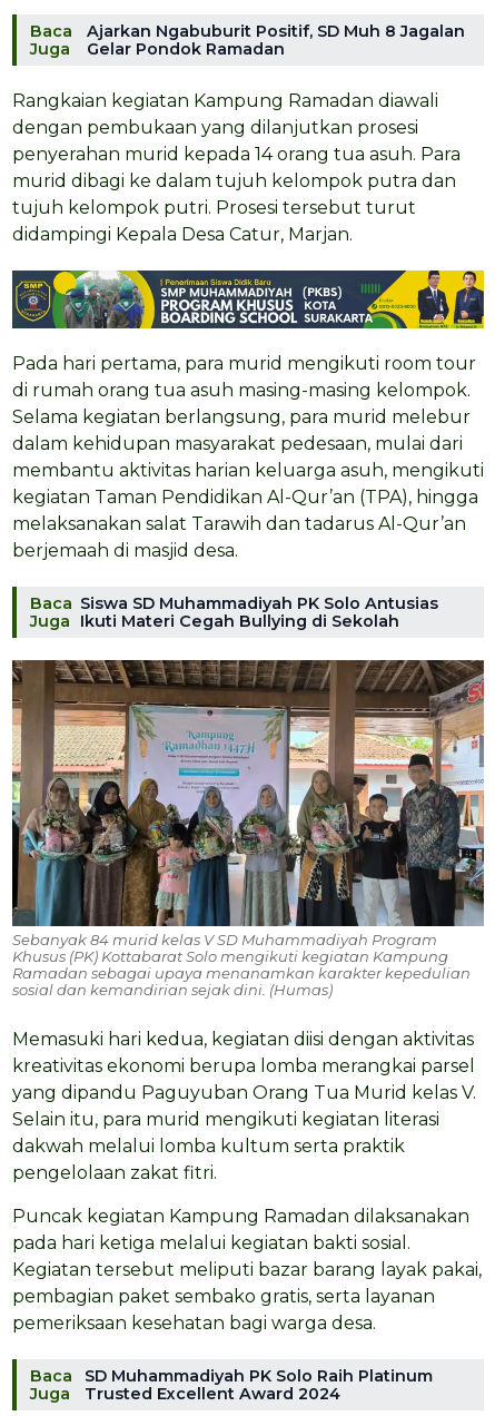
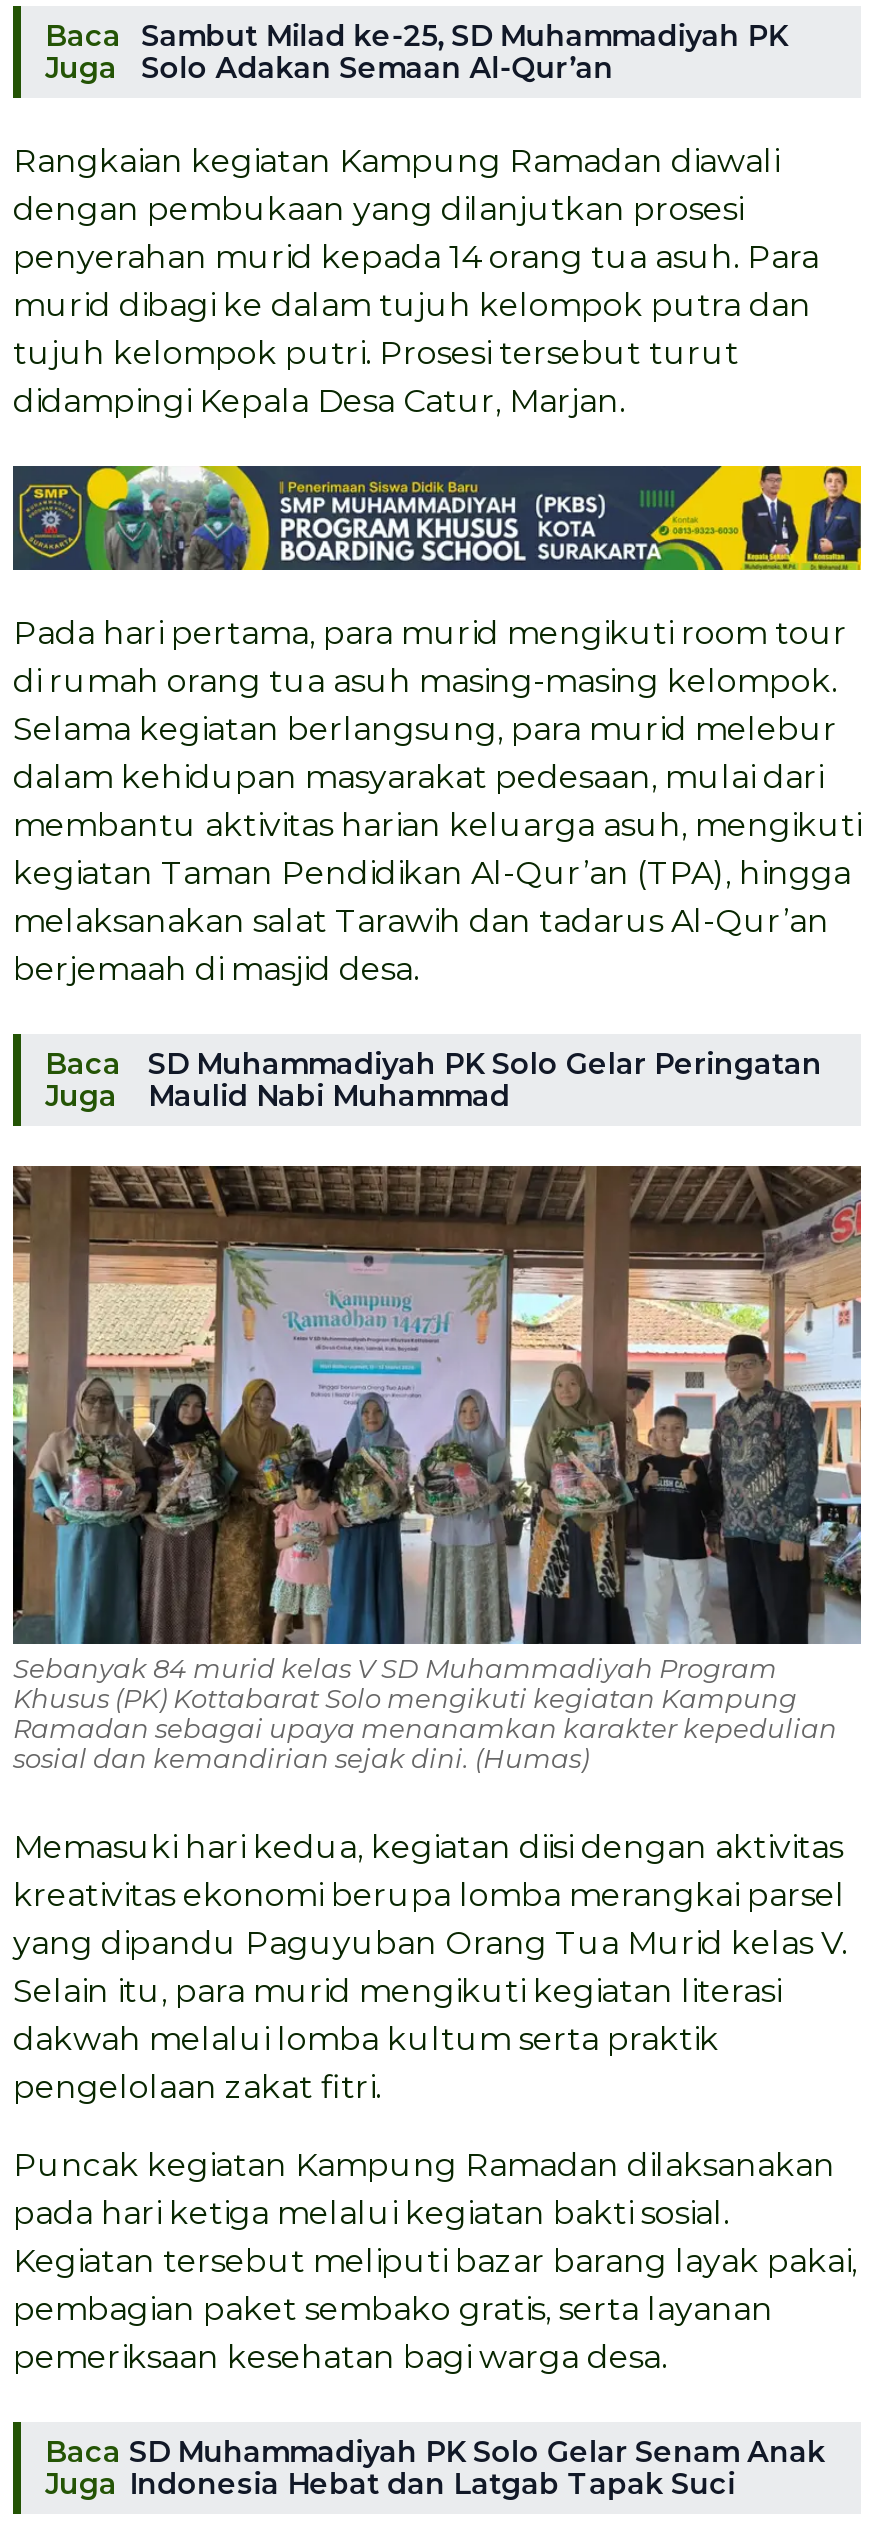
- Ajarkan Ngabuburit Positif, SD Muh 8 Jagalan
- Gelar Pondok Ramadan
+ Sambut Milad ke-25, SD Muhammadiyah PK
+ Solo Adakan Semaan Al-Qur’an

- Siswa SD Muhammadiyah PK Solo Antusias
- Ikuti Materi Cegah Bullying di Sekolah
+ SD Muhammadiyah PK Solo Gelar Peringatan
+ Maulid Nabi Muhammad

- SD Muhammadiyah PK Solo Raih Platinum
- Trusted Excellent Award 2024
+ SD Muhammadiyah PK Solo Gelar Senam Anak
+ Indonesia Hebat dan Latgab Tapak Suci
